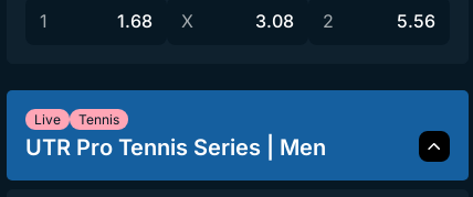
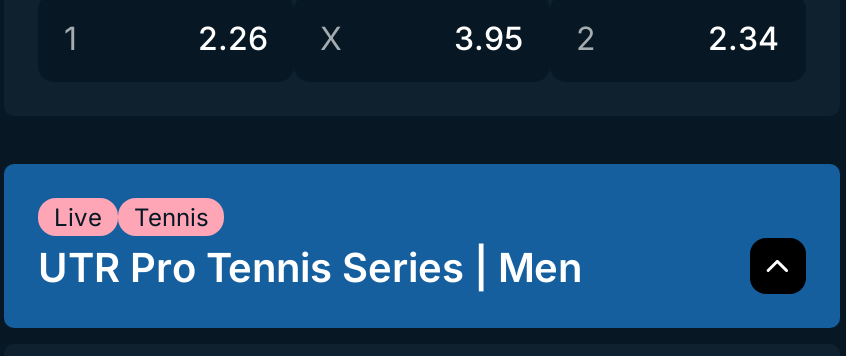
- 1.68 X
+ 2.26 X

- 3.08 2
+ 3.95 2

- 5.56
+ 2.34
